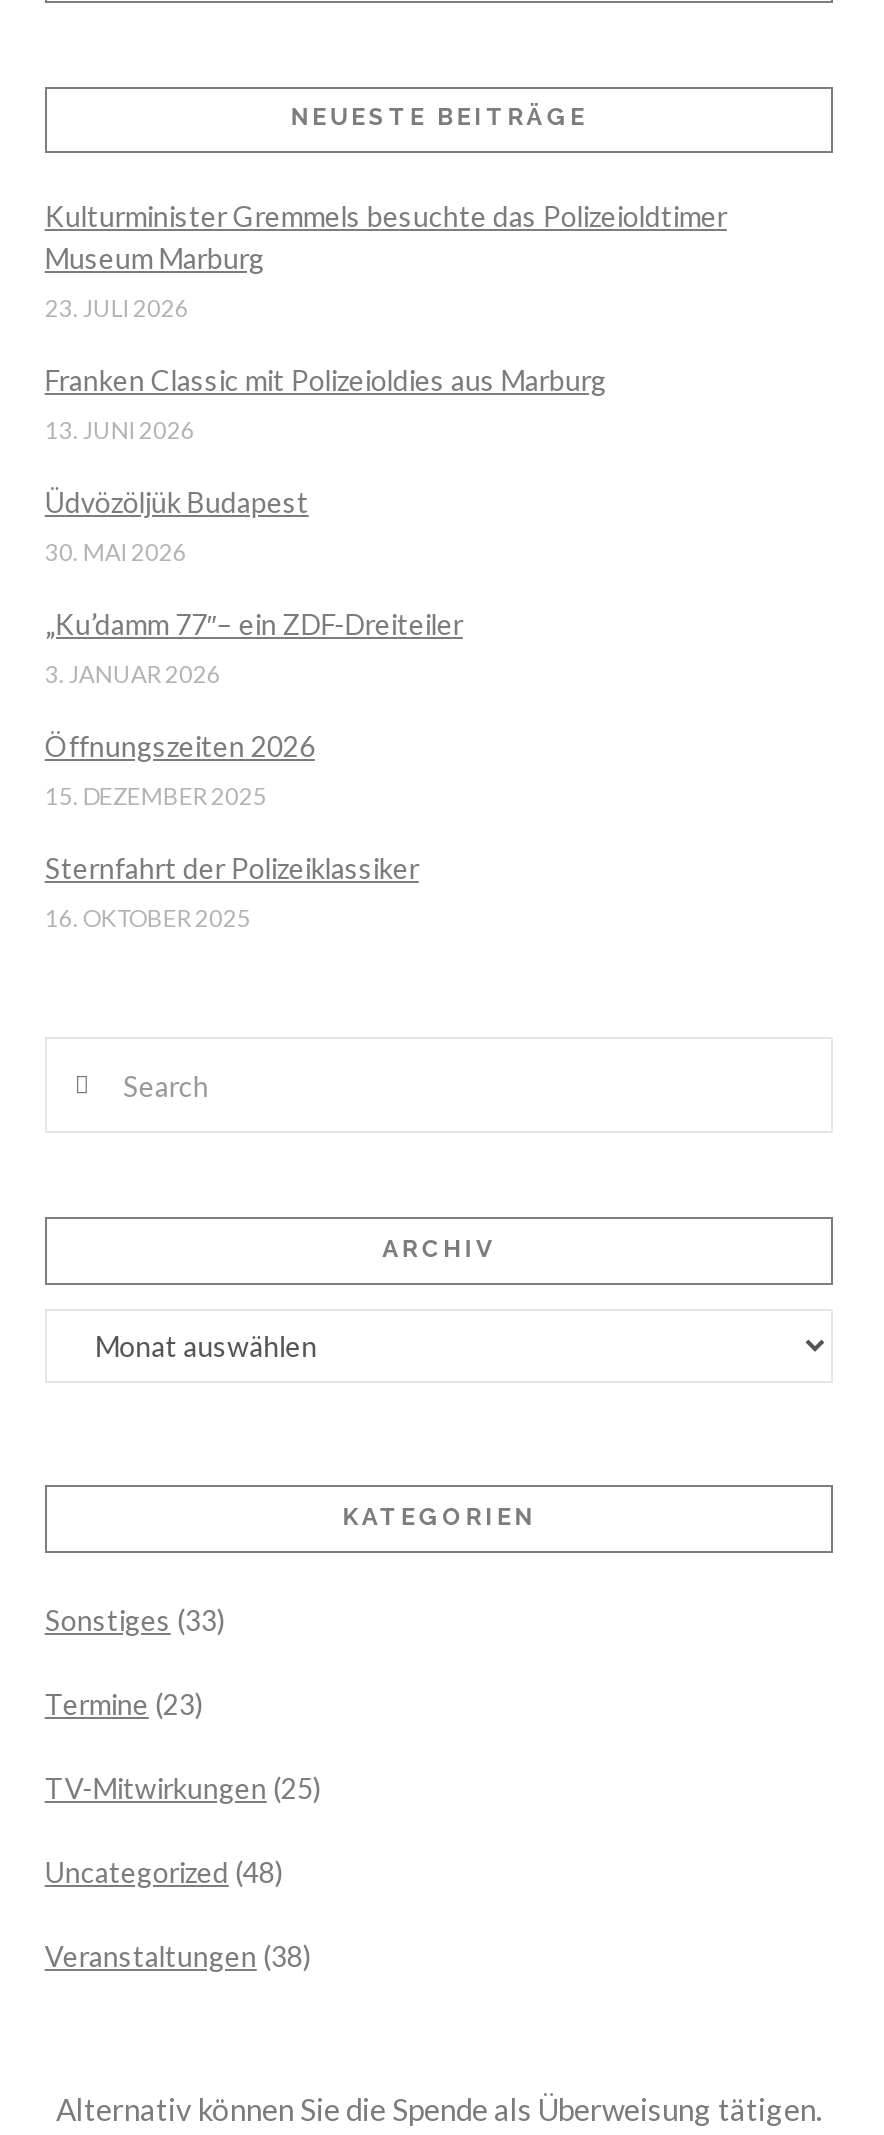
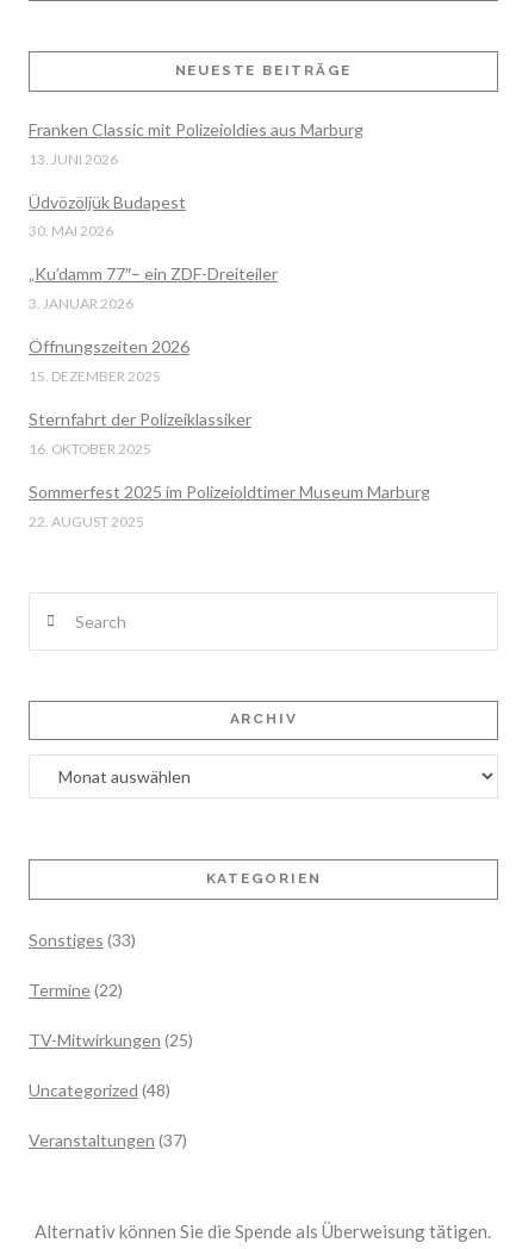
- Kulturminister Gremmels besuchte das Polizeioldtimer
- Museum Marburg
- 23. JULI 2026

moved up: Franken Classic mit Polizeioldies aus Marburg | 13. JUNI 2026 | Üdvözöljük Budapest | ... | Sternfahrt der Polizeiklassiker | 16. OKTOBER 2025

+ Sommerfest 2025 im Polizeioldtimer Museum Marburg
+ 22. AUGUST 2025

- Termine (23)
+ Termine (22)

- Veranstaltungen (38)
+ Veranstaltungen (37)
